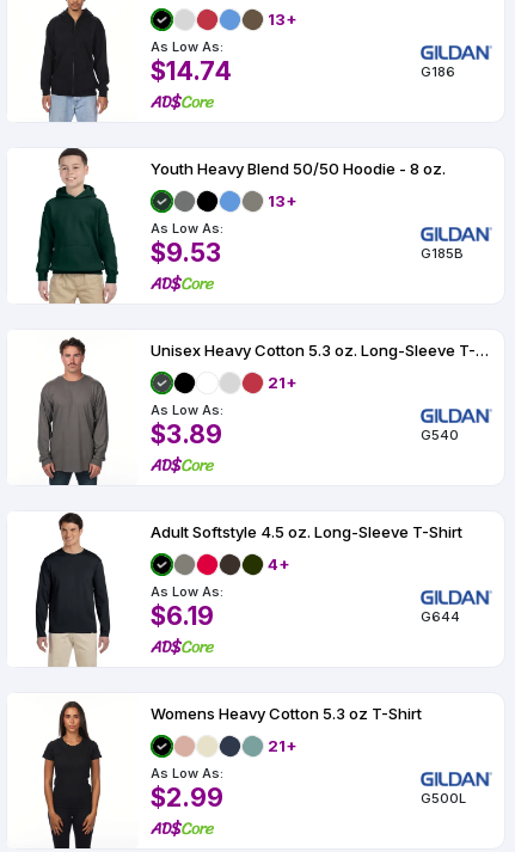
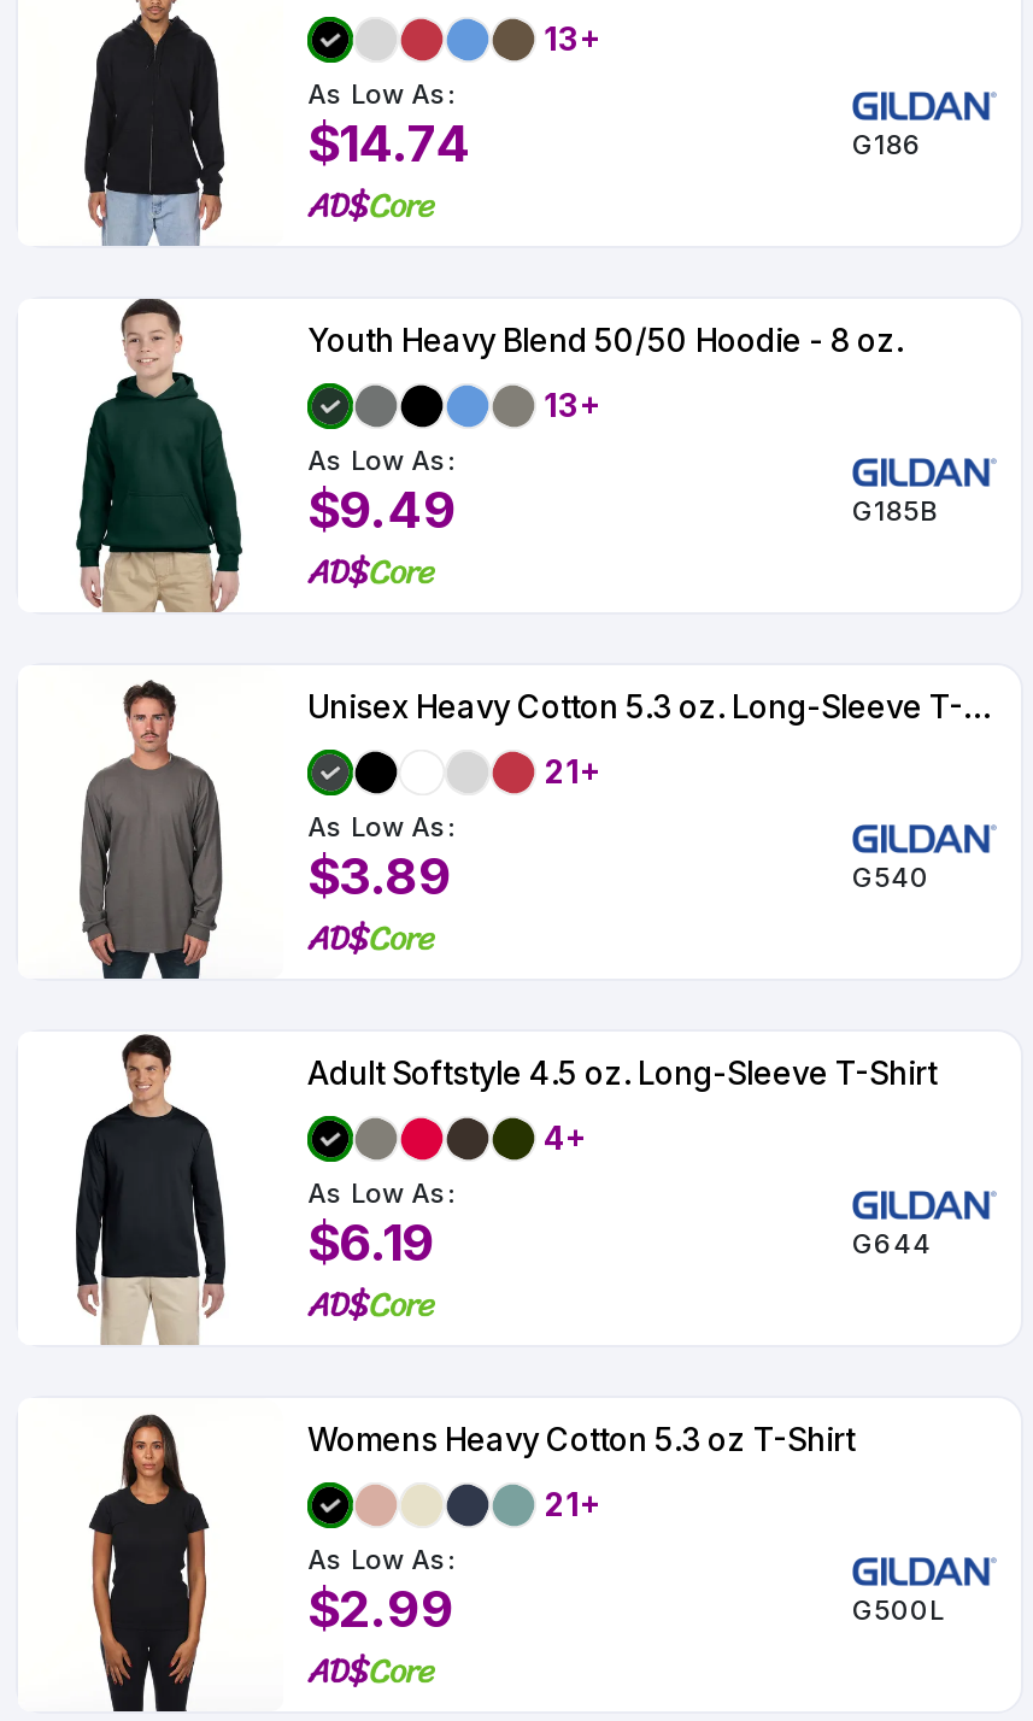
- $9.53
+ $9.49
